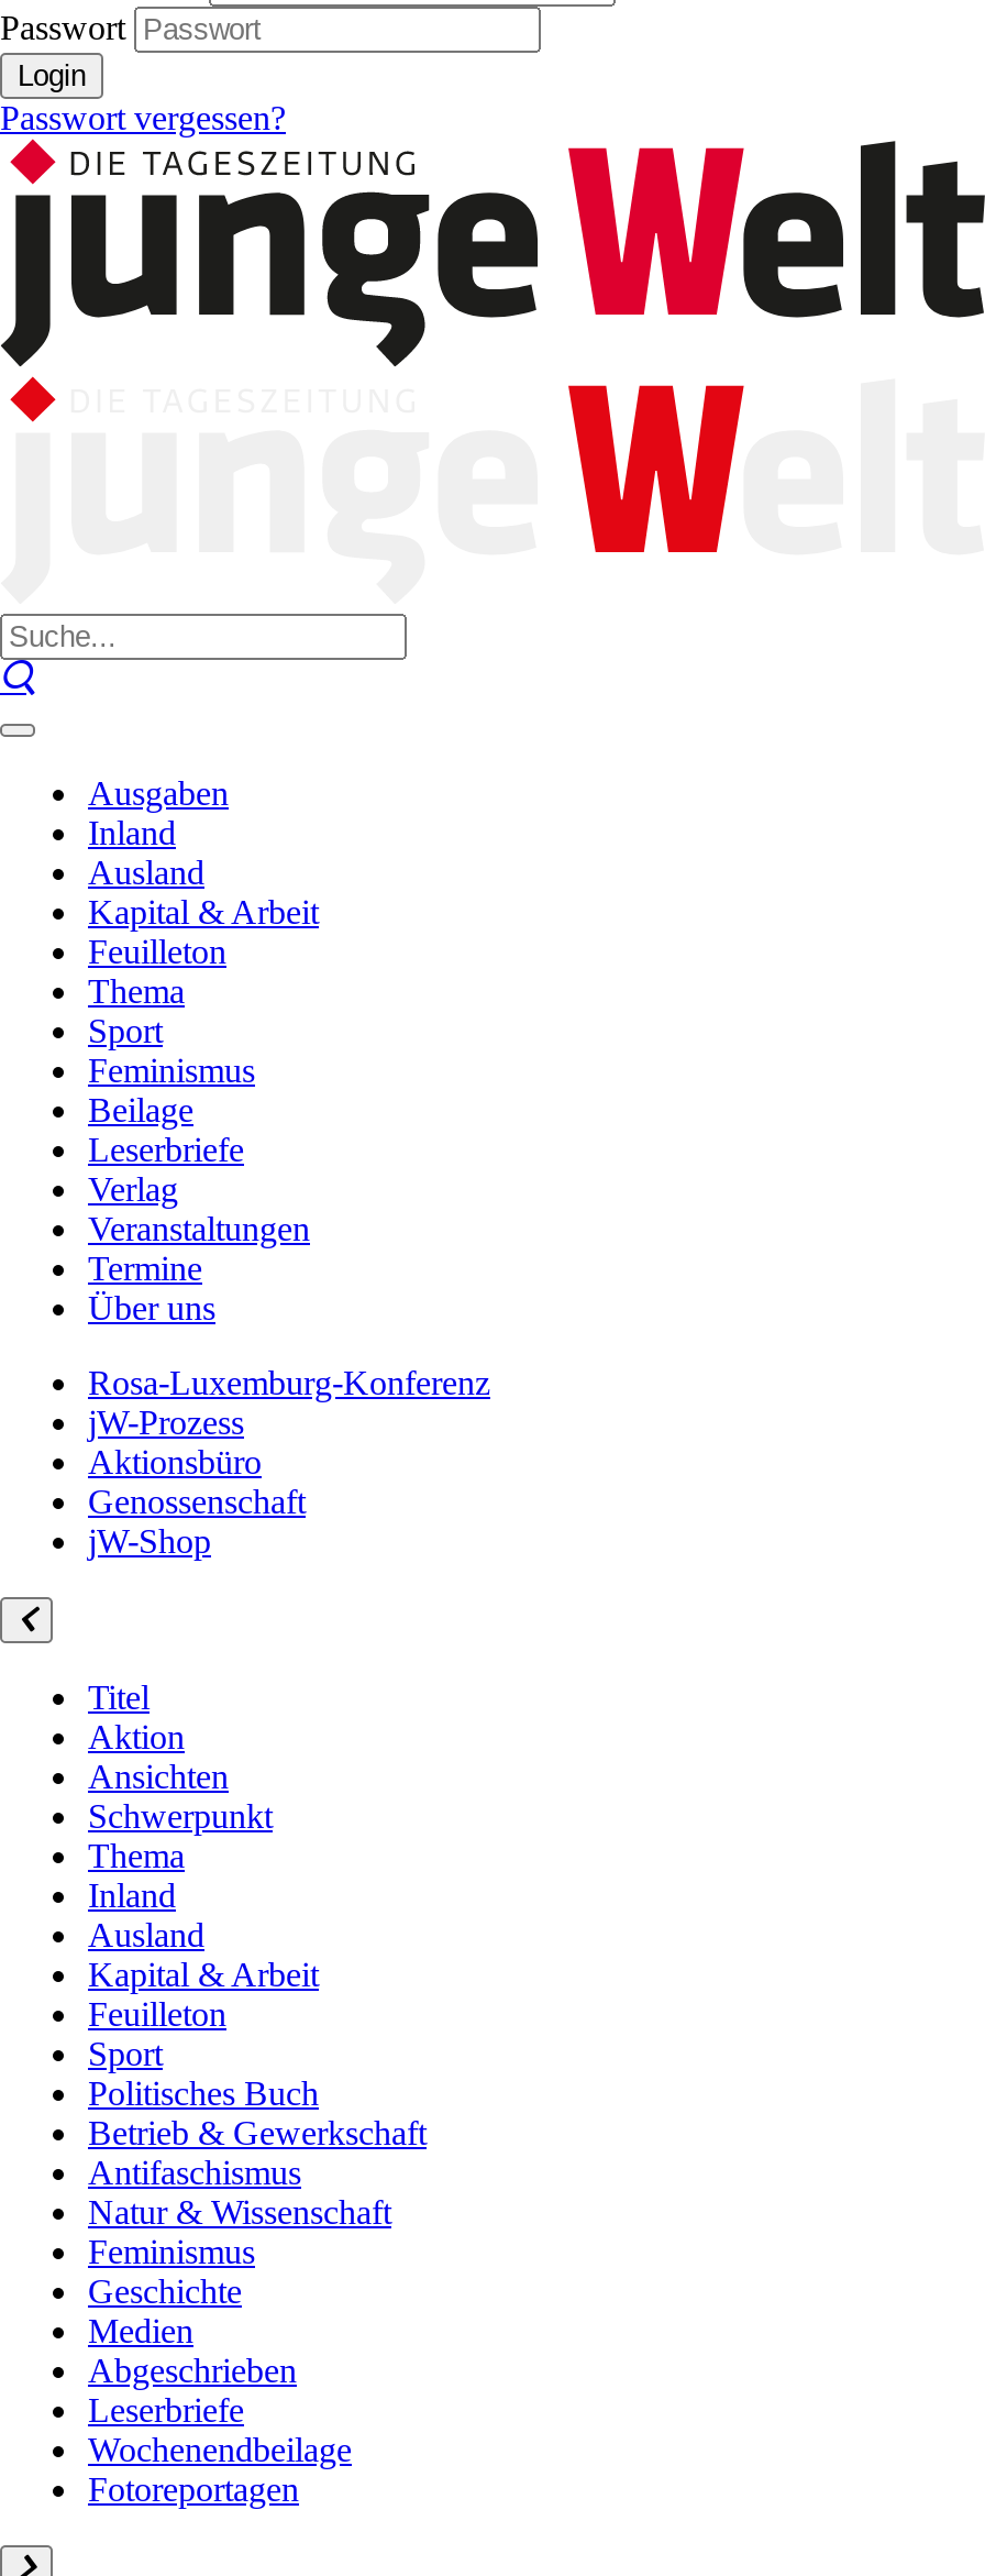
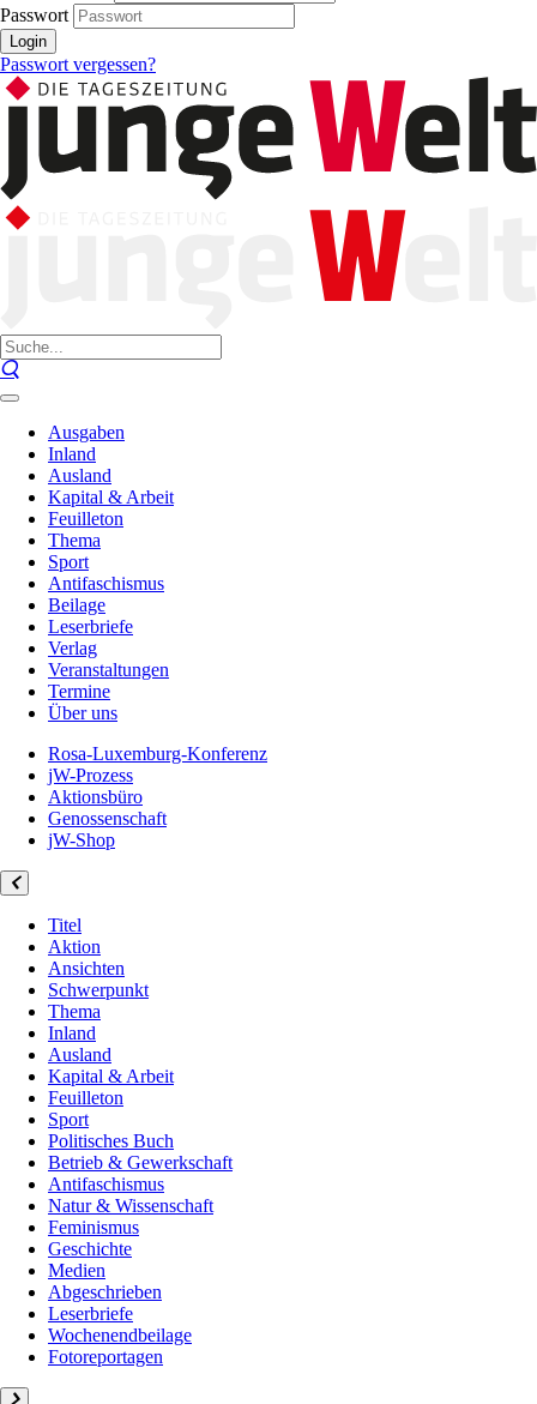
- Feminismus
+ Antifaschismus
